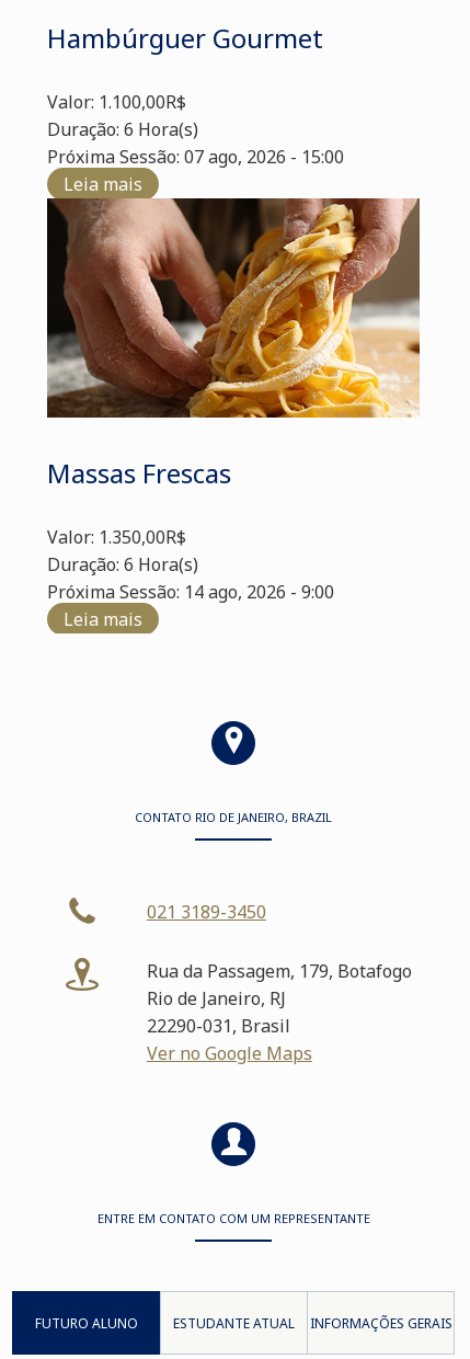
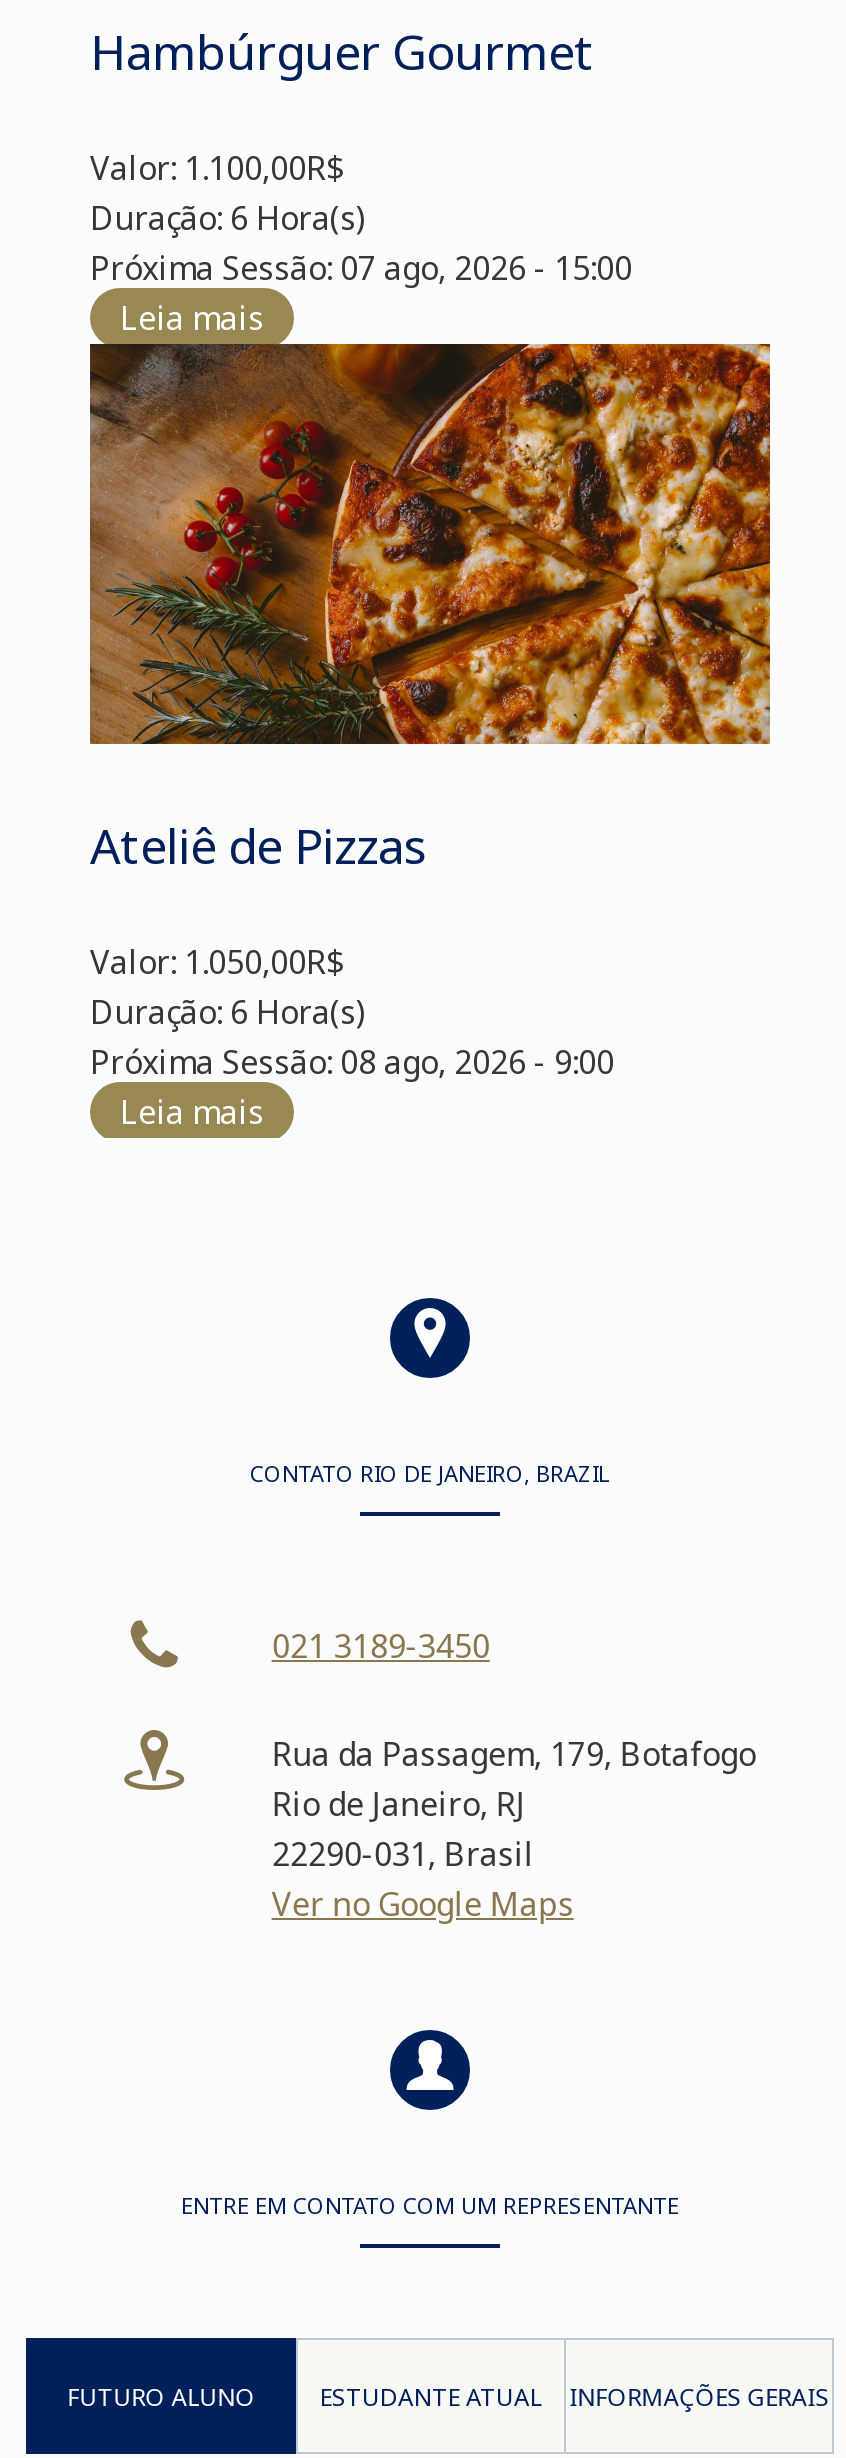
- [image]
- Massas Frescas
+ [image]
+ Ateliê de Pizzas

- Valor: 1.350,00R$
+ Valor: 1.050,00R$

- Próxima Sessão: 14 ago, 2026 - 9:00
+ Próxima Sessão: 08 ago, 2026 - 9:00
